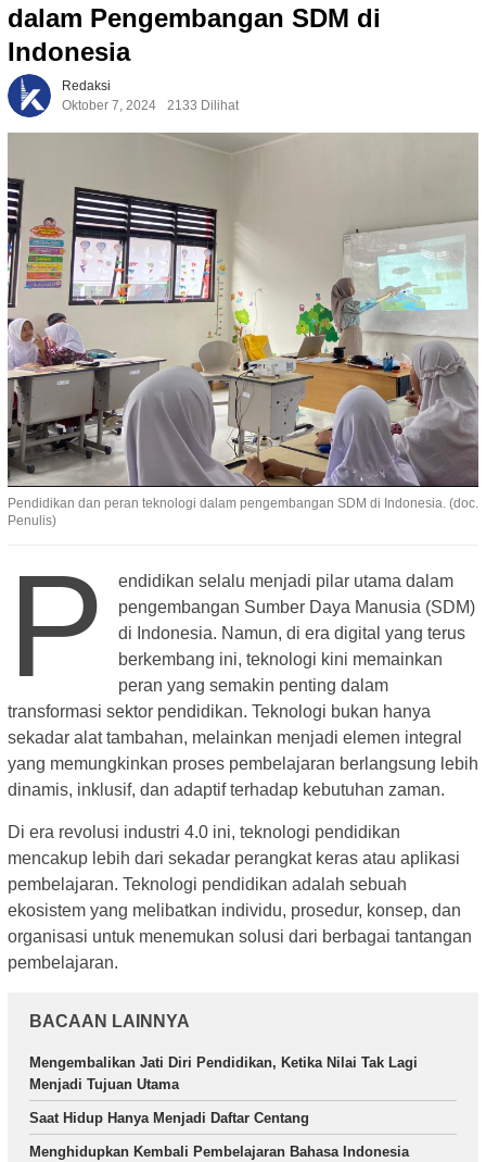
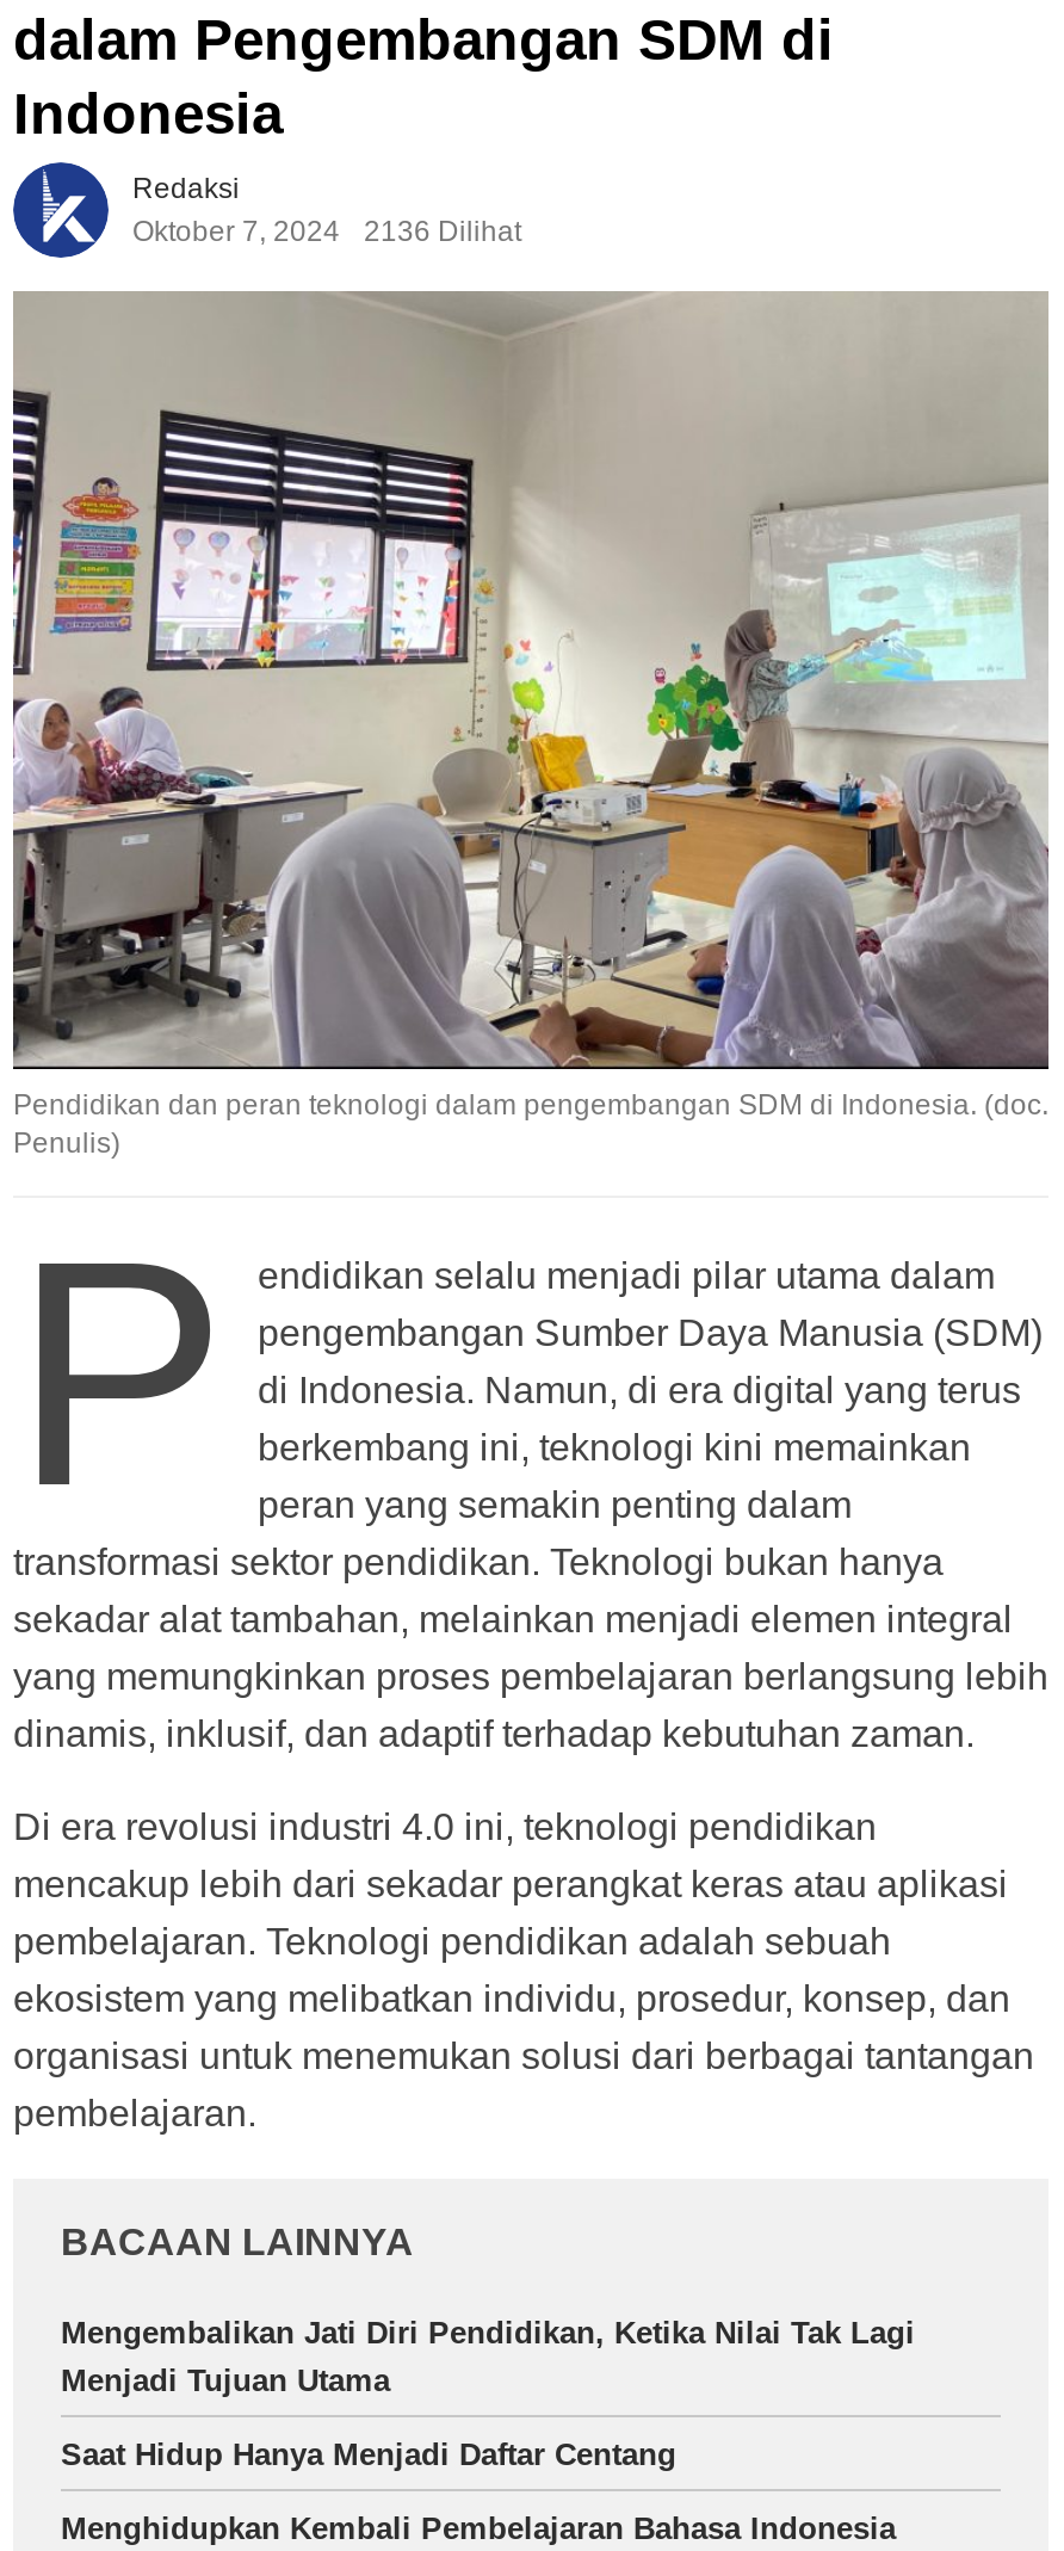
- Oktober 7, 2024 2133 Dilihat
+ Oktober 7, 2024 2136 Dilihat
